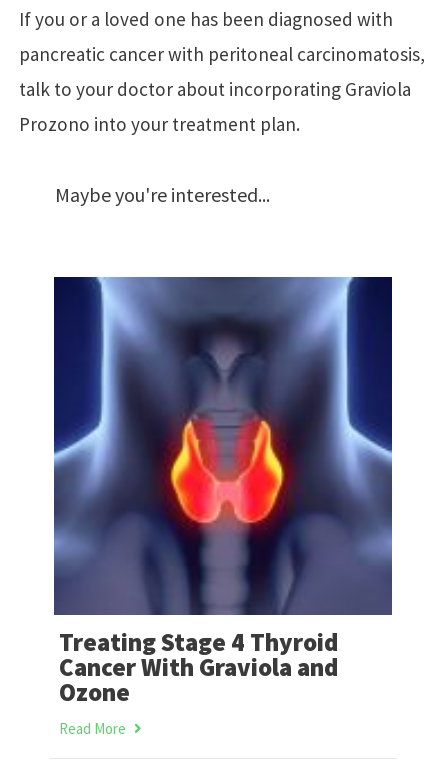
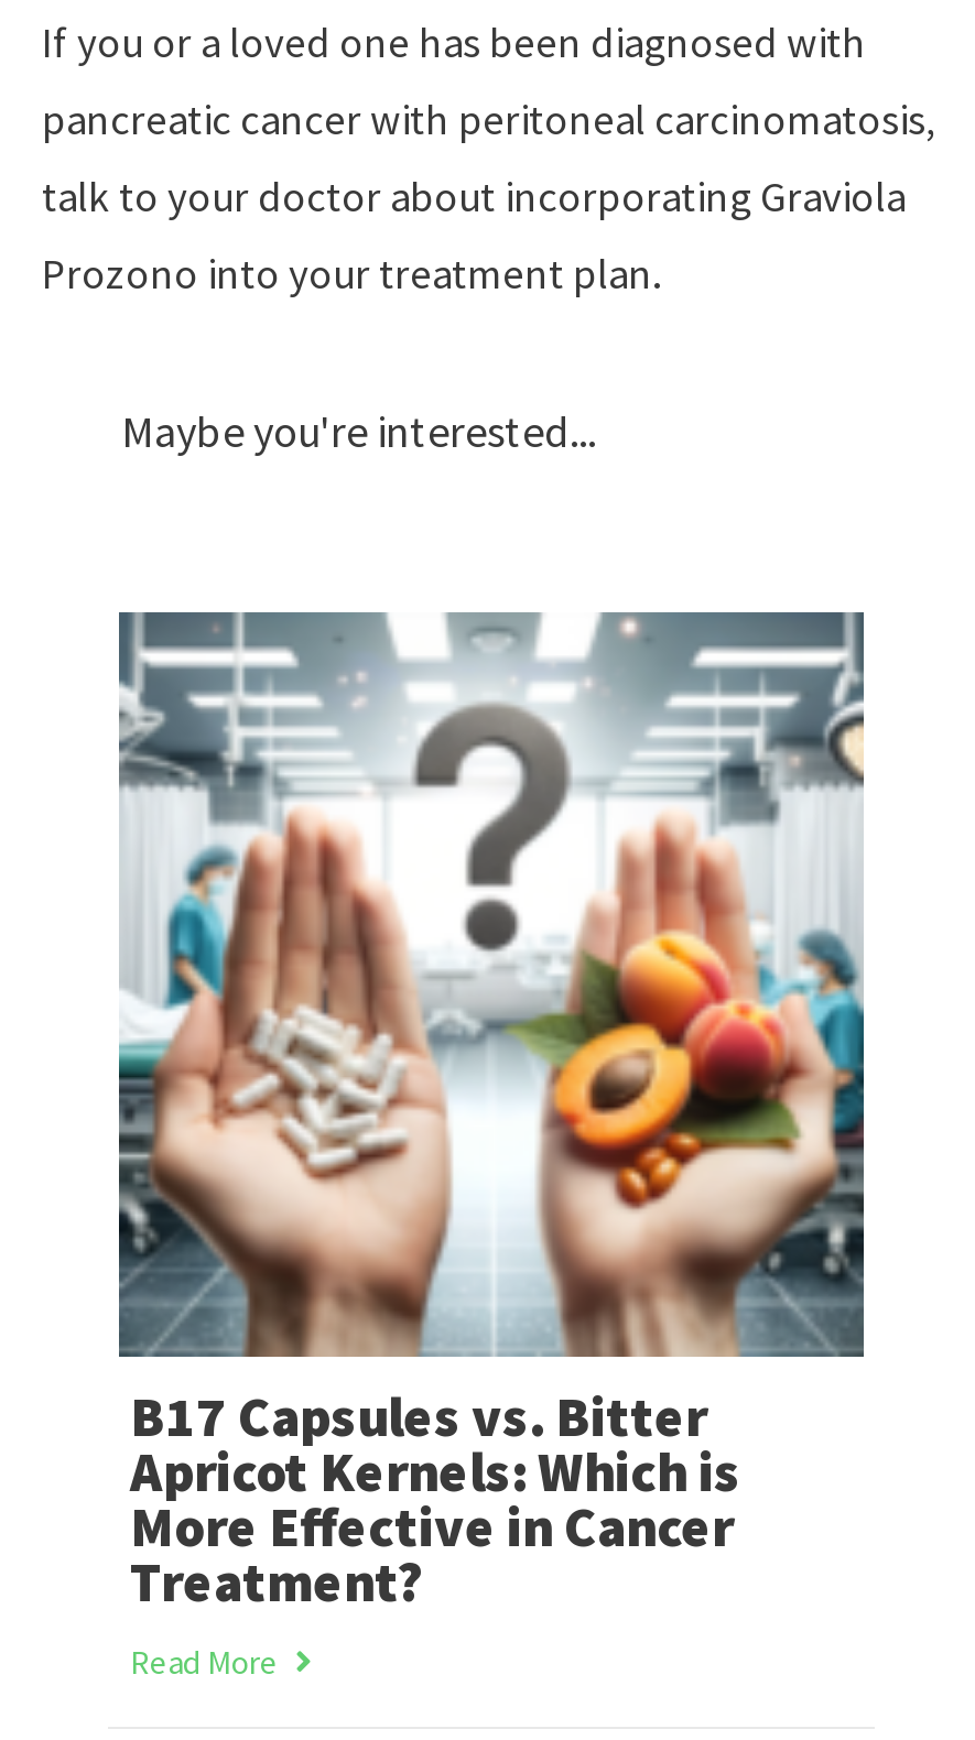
- [image]
- Treating Stage 4 Thyroid
- Cancer With Graviola and
- Ozone
+ [image]
+ B17 Capsules vs. Bitter
+ Apricot Kernels: Which is
+ More Effective in Cancer
+ Treatment?
